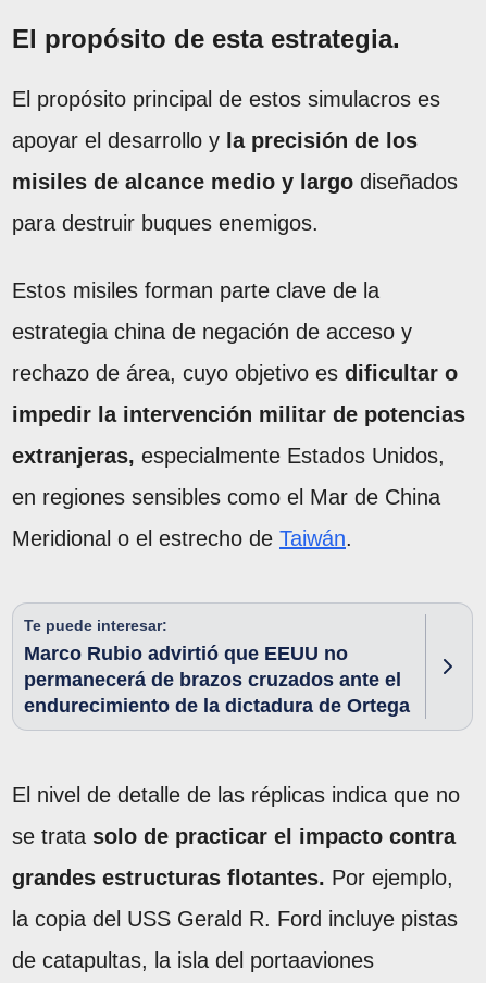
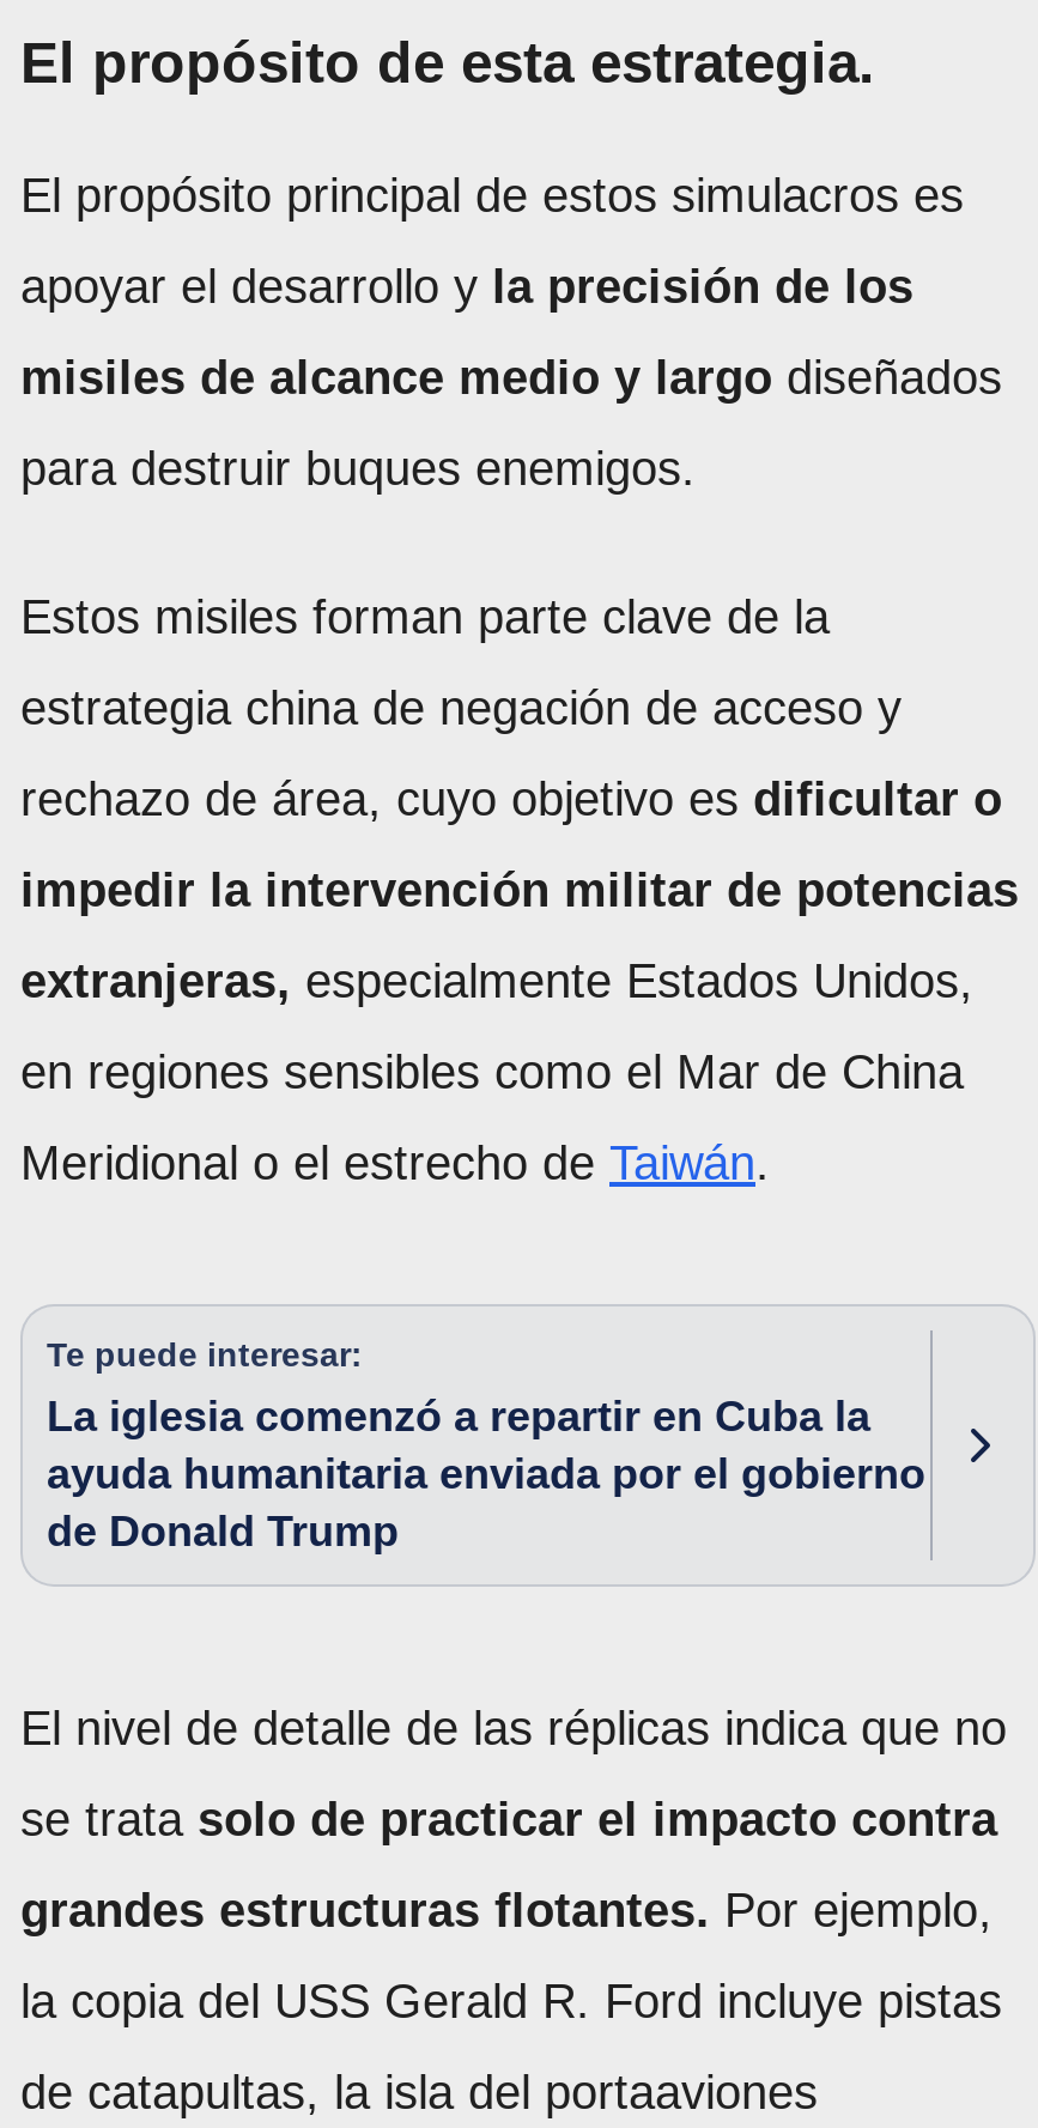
- Marco Rubio advirtió que EEUU no
- permanecerá de brazos cruzados ante el
- endurecimiento de la dictadura de Ortega
+ La iglesia comenzó a repartir en Cuba la
+ ayuda humanitaria enviada por el gobierno
+ de Donald Trump
